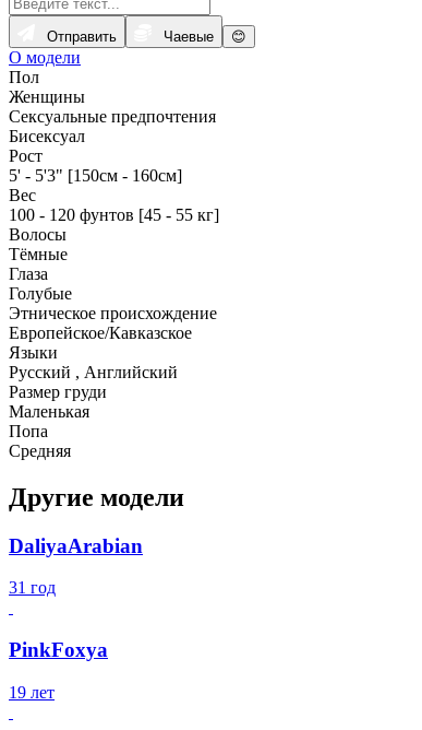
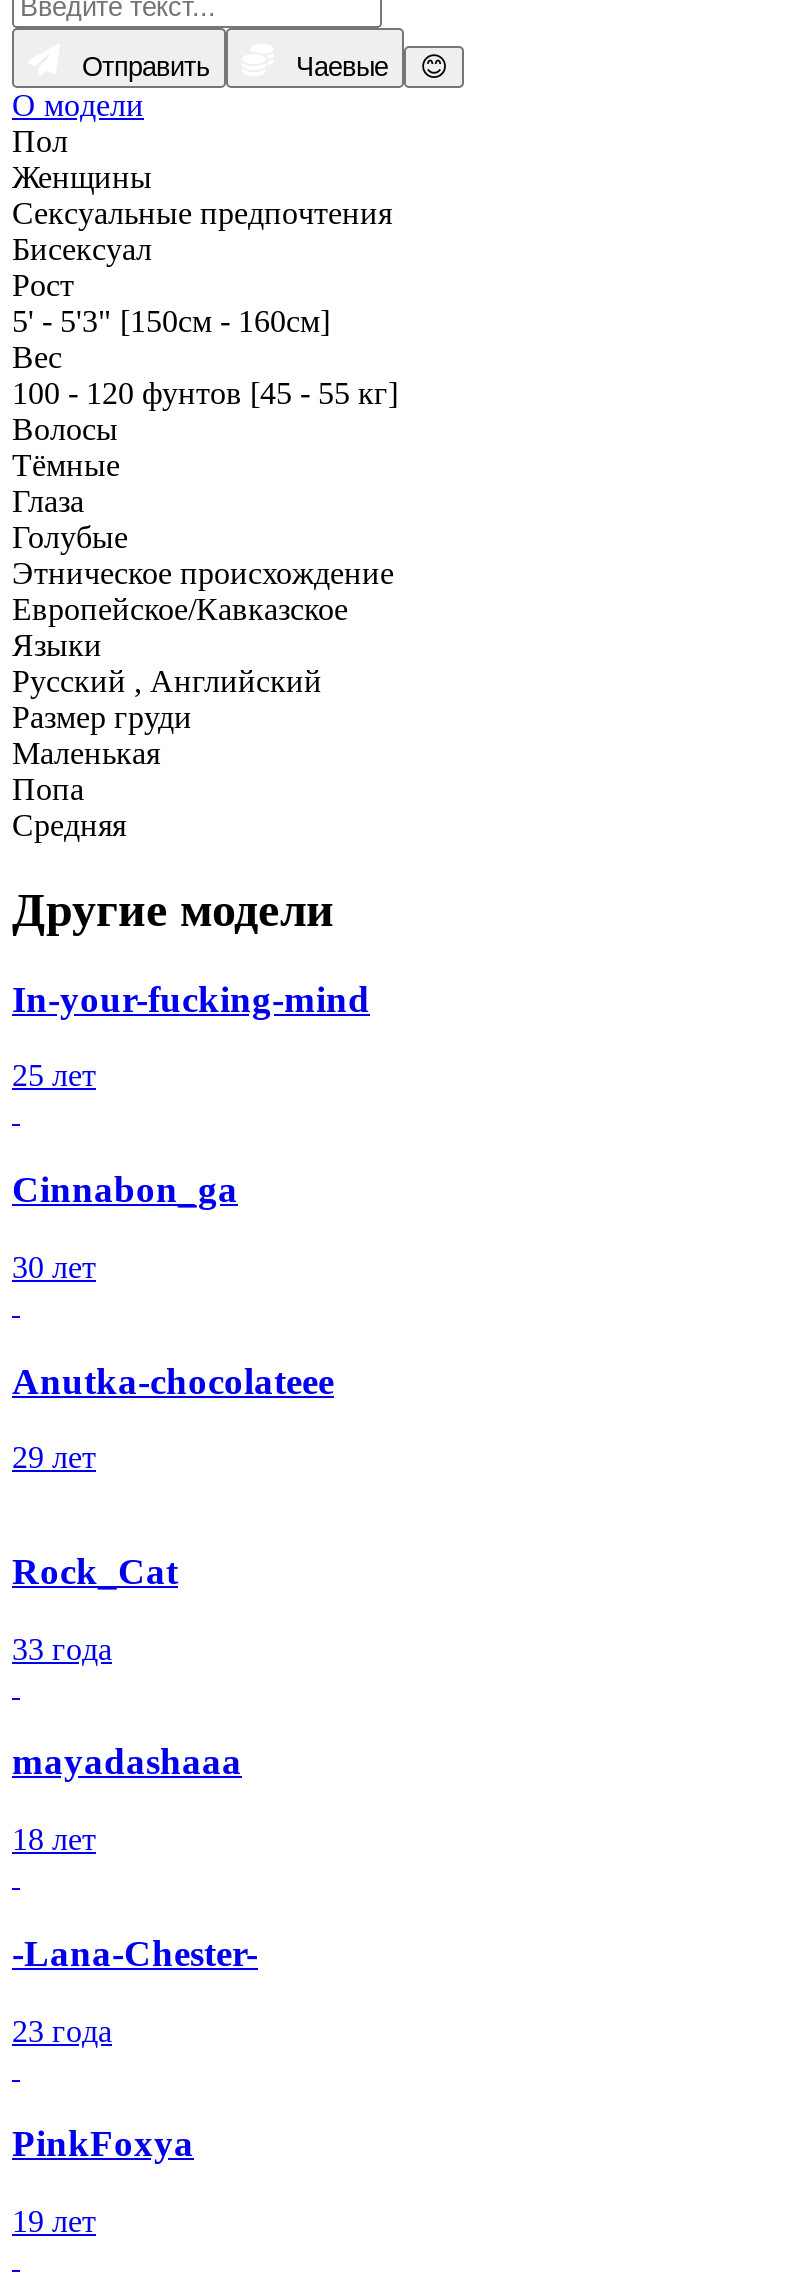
- DaliyaArabian
- 31 год
+ In-your-fucking-mind
+ 25 лет
+ Cinnabon_ga
+ 30 лет
+ Anutka-chocolateee
+ 29 лет
+ Rock_Cat
+ 33 года
+ mayadashaaa
+ 18 лет
+ -Lana-Chester-
+ 23 года
